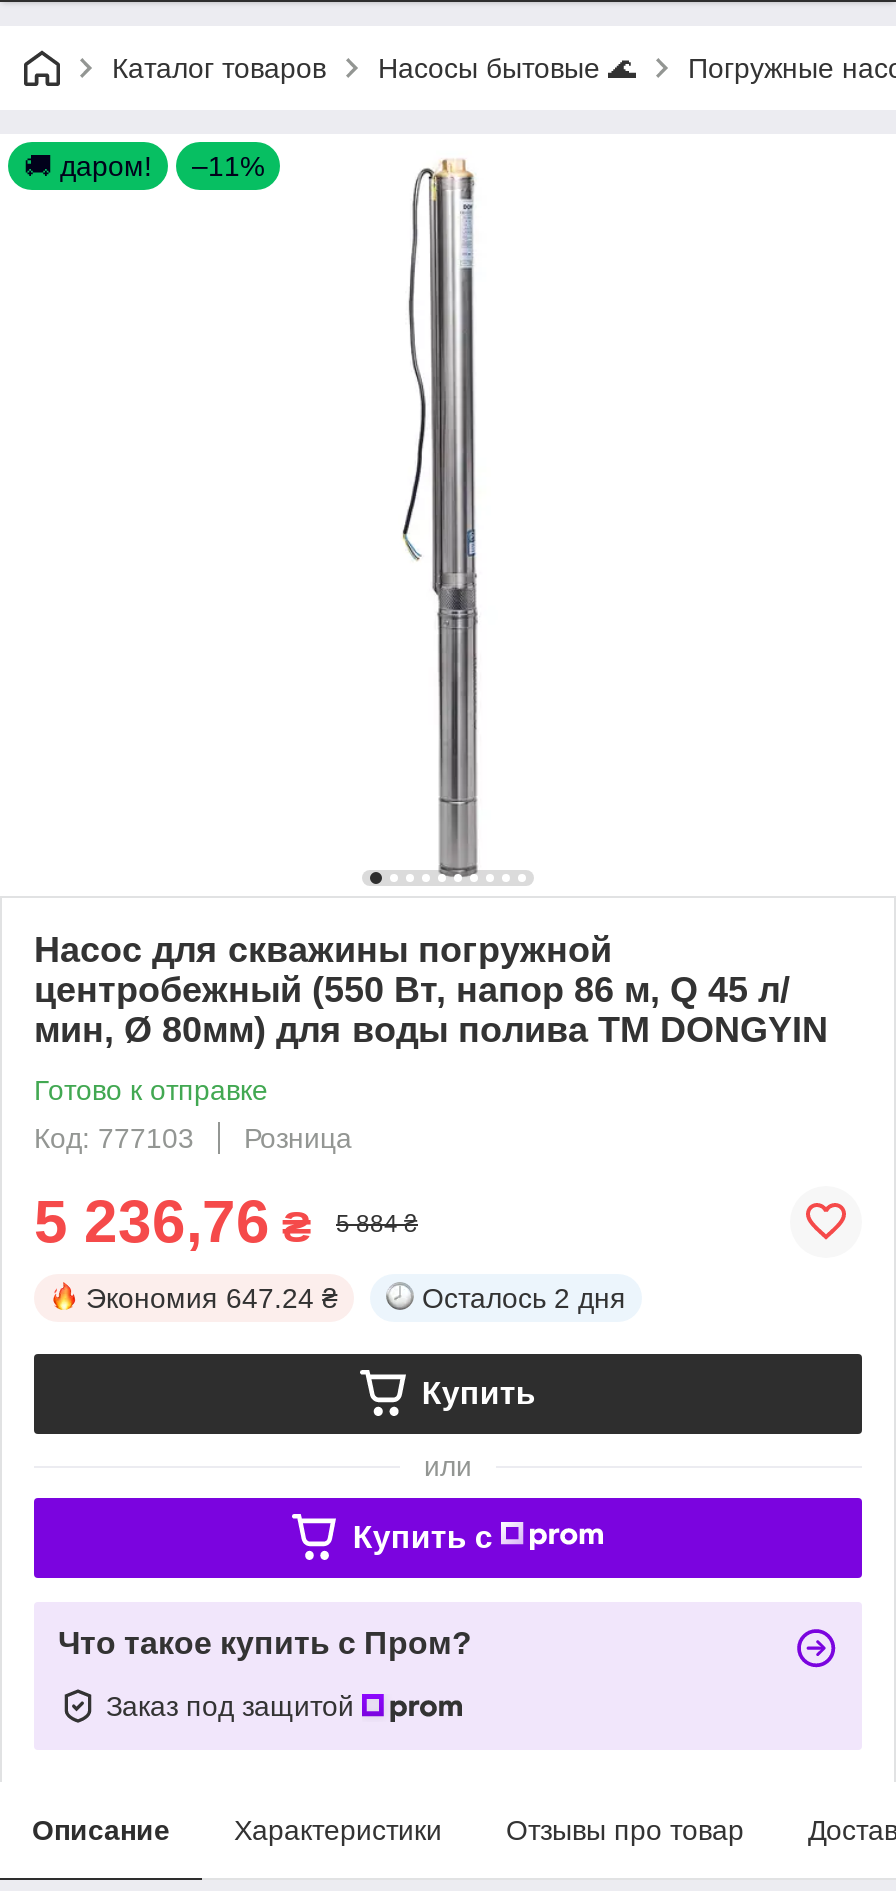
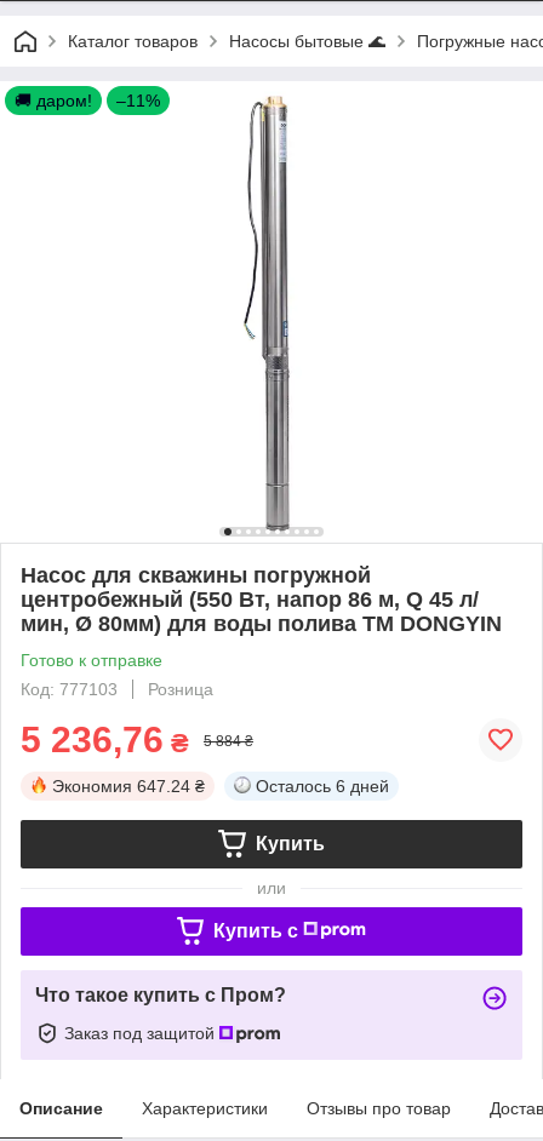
- Осталось 2 дня
+ Осталось 6 дней
